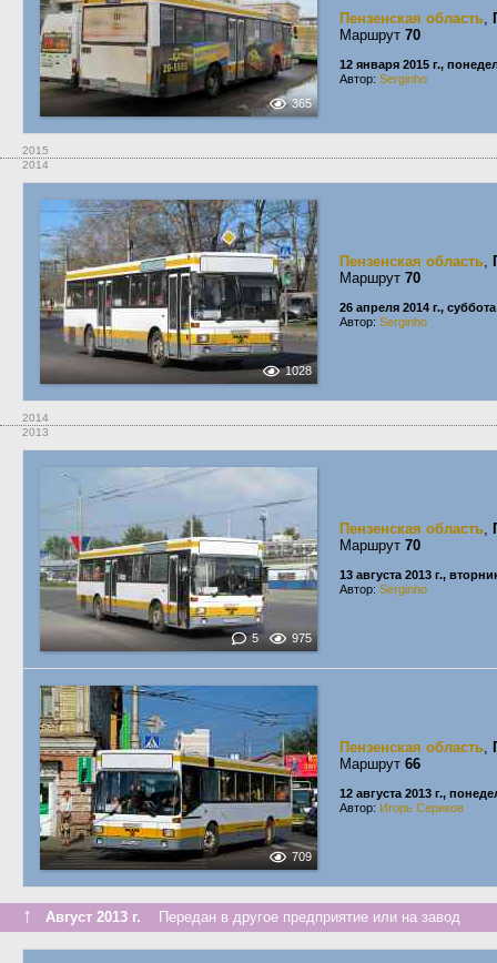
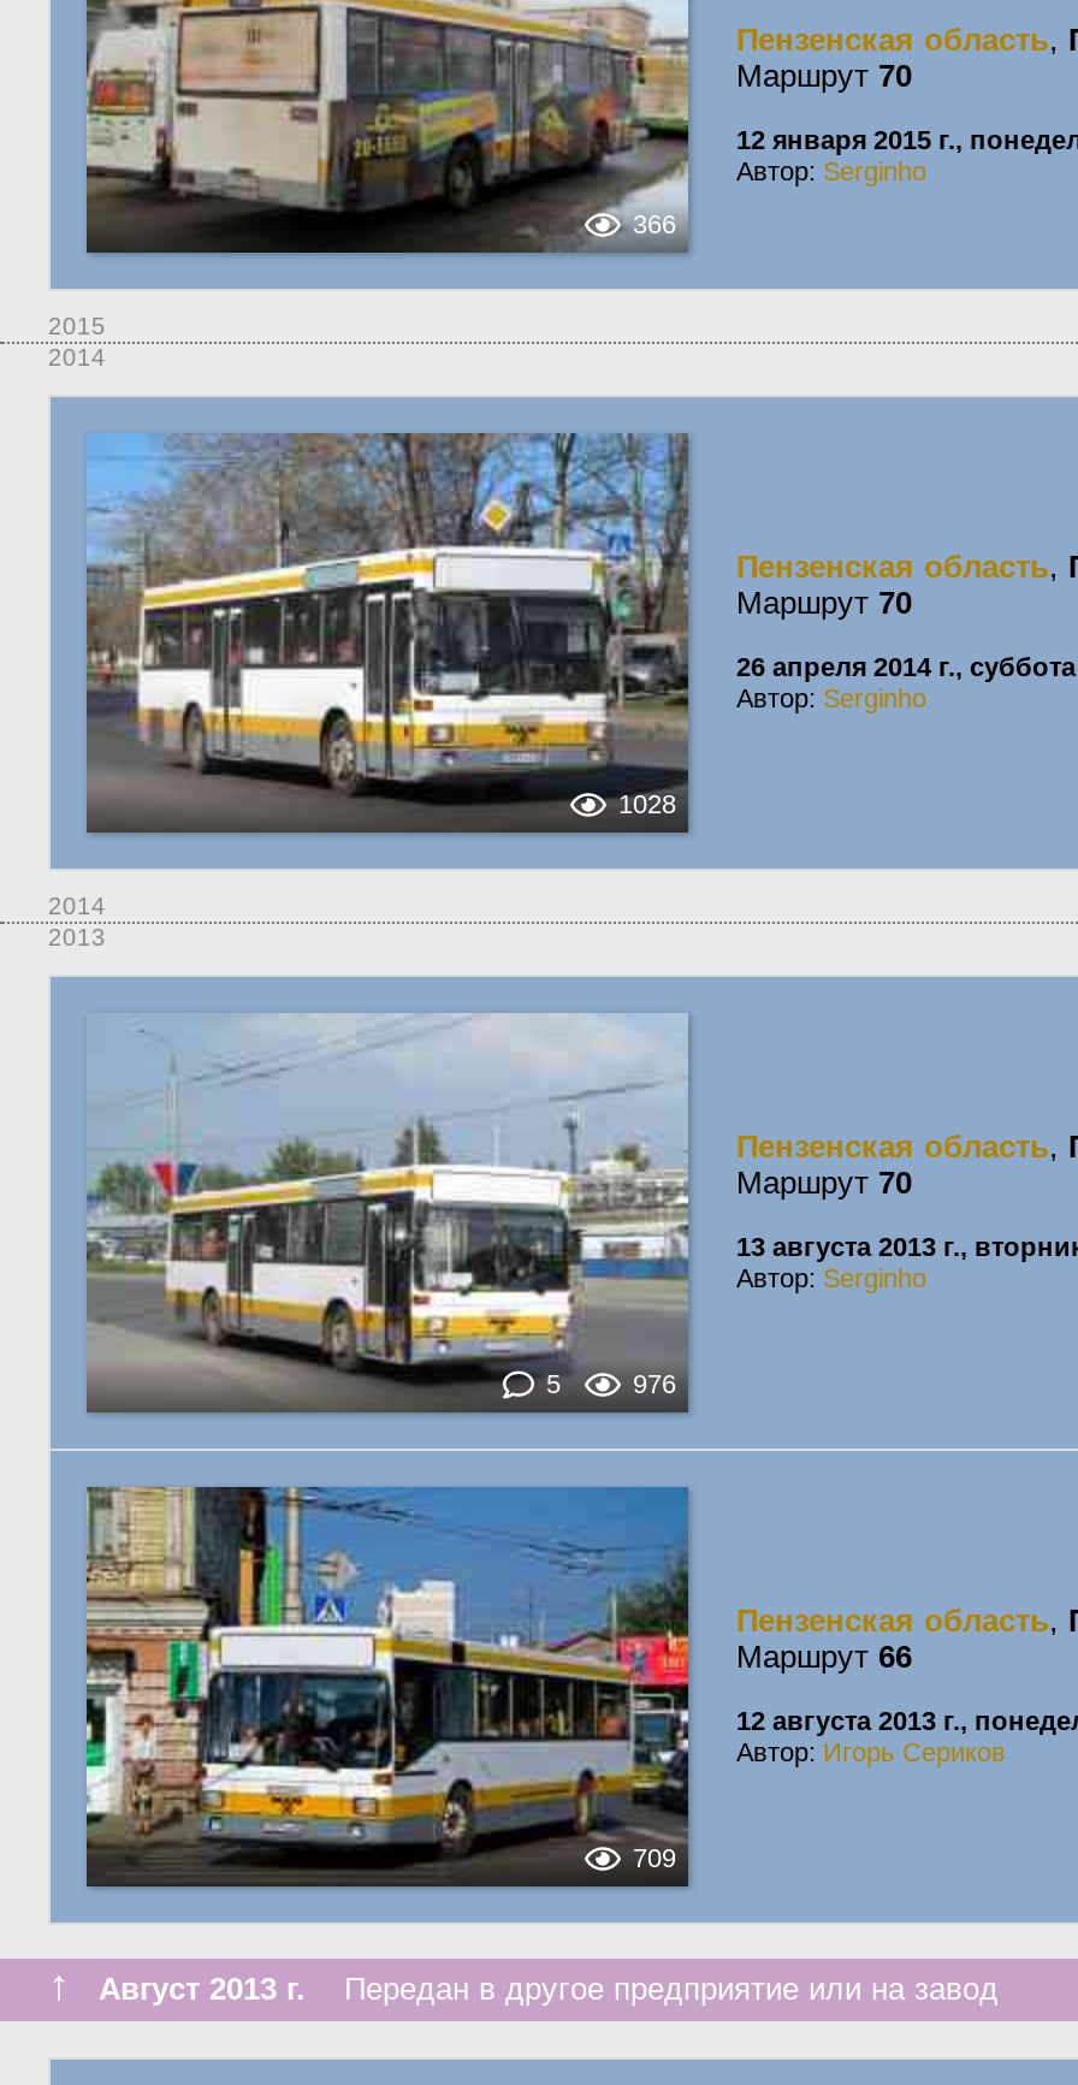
- 365
+ 366

- 975
+ 976
